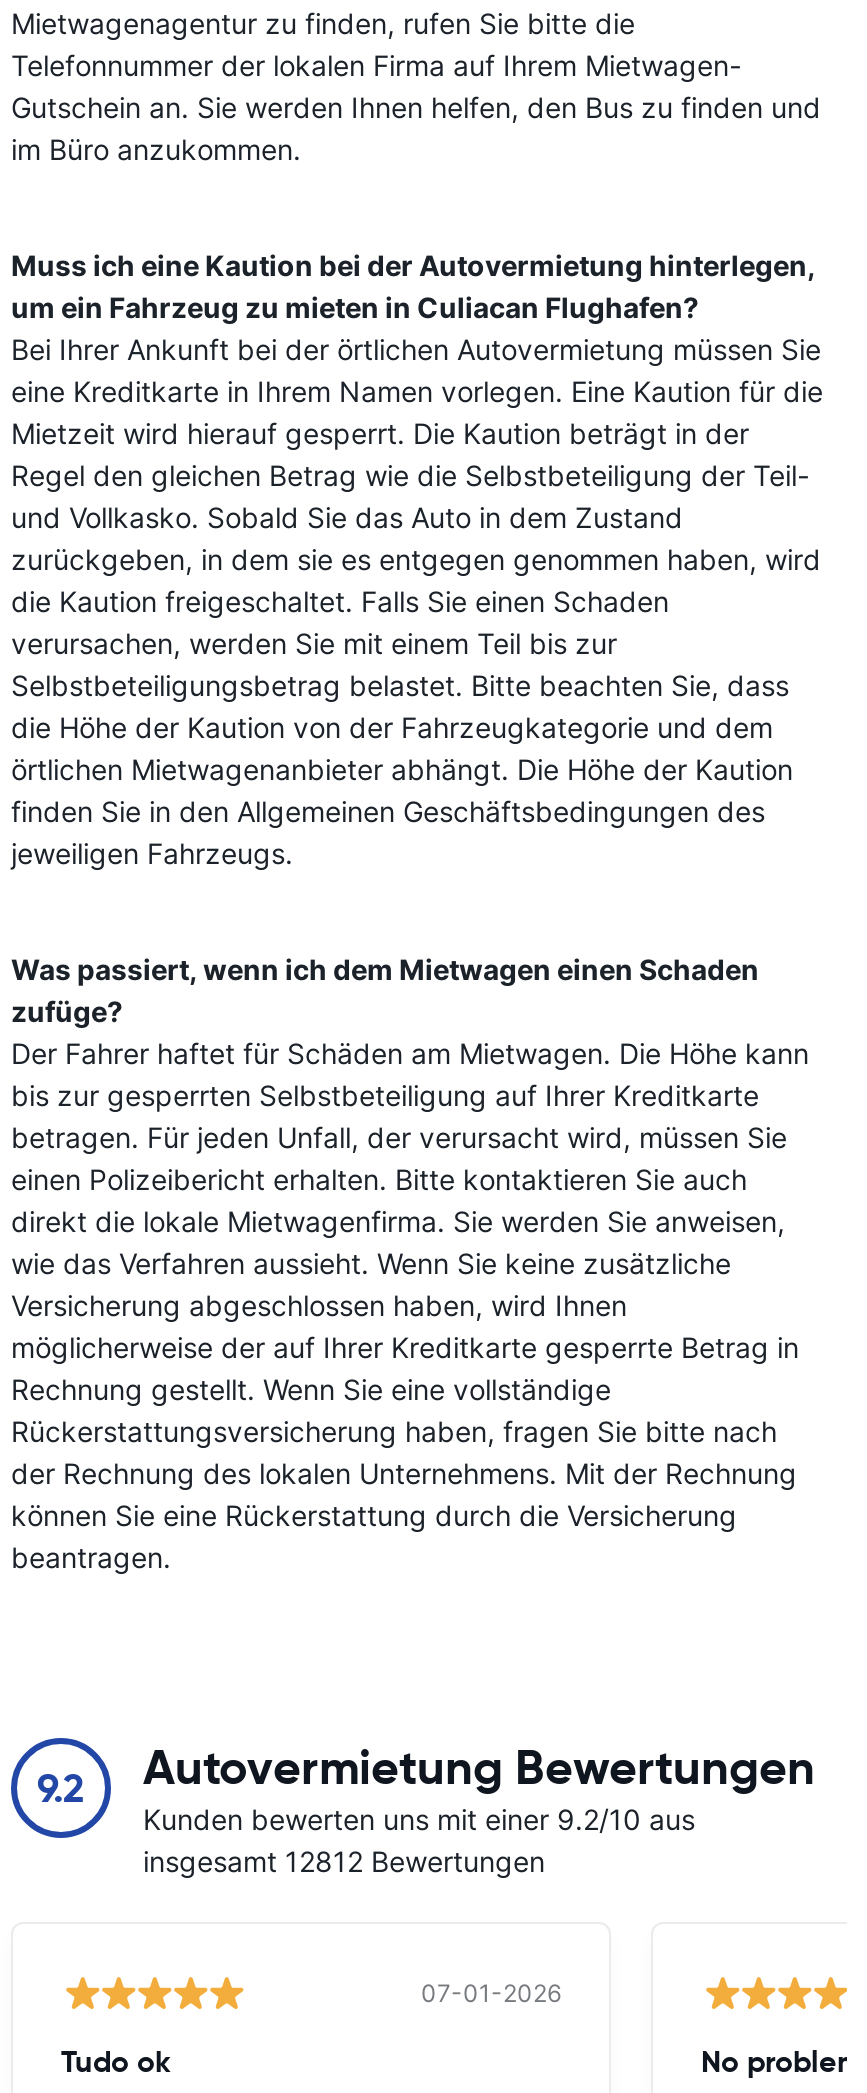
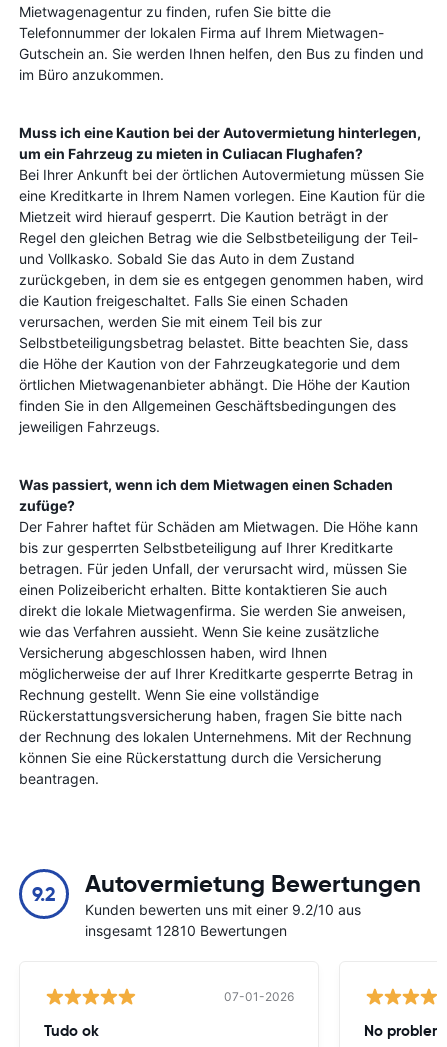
- insgesamt 12812 Bewertungen
+ insgesamt 12810 Bewertungen
